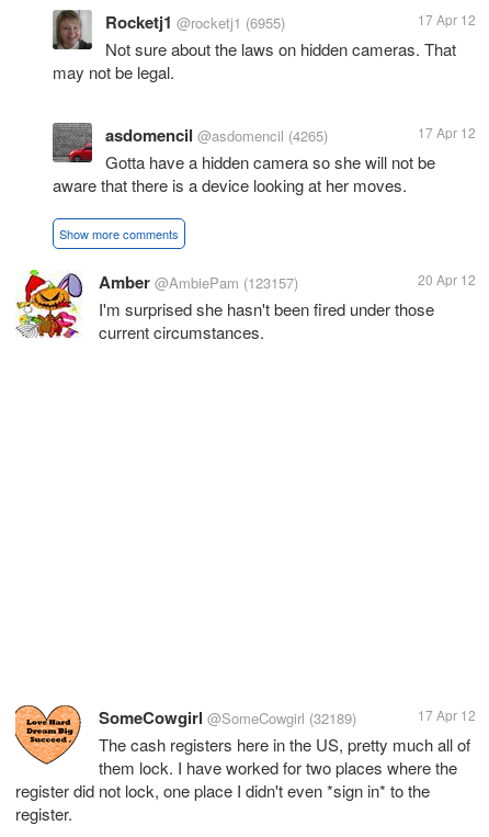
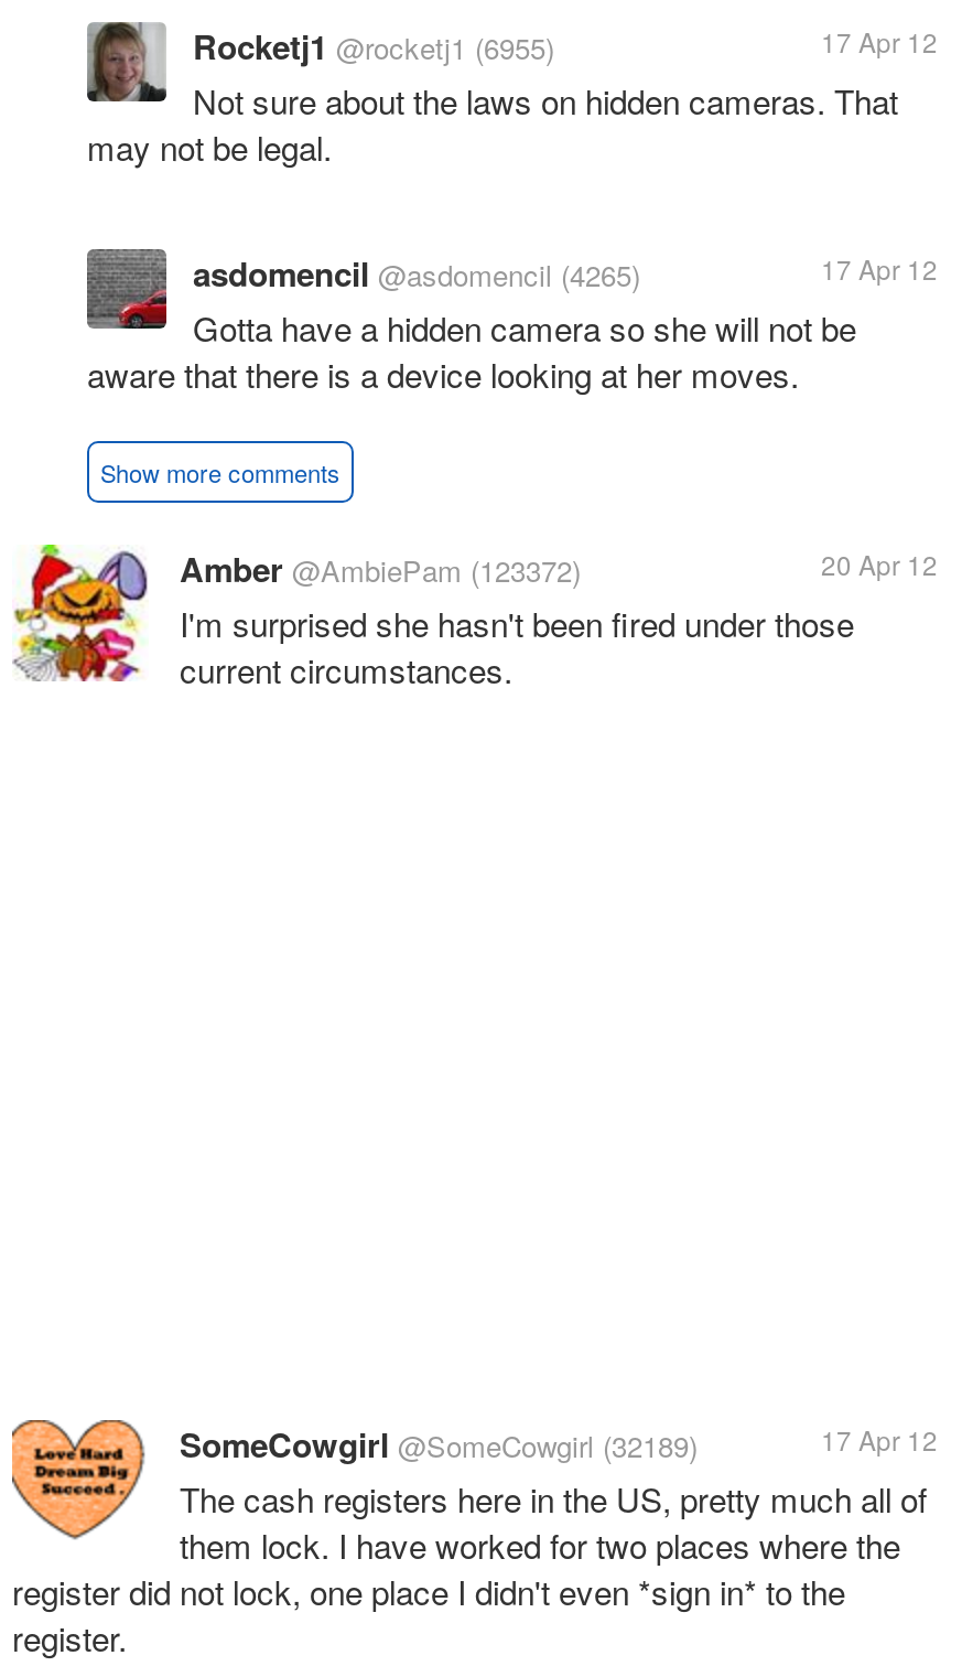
- Amber @AmbiePam (123157)
+ Amber @AmbiePam (123372)
